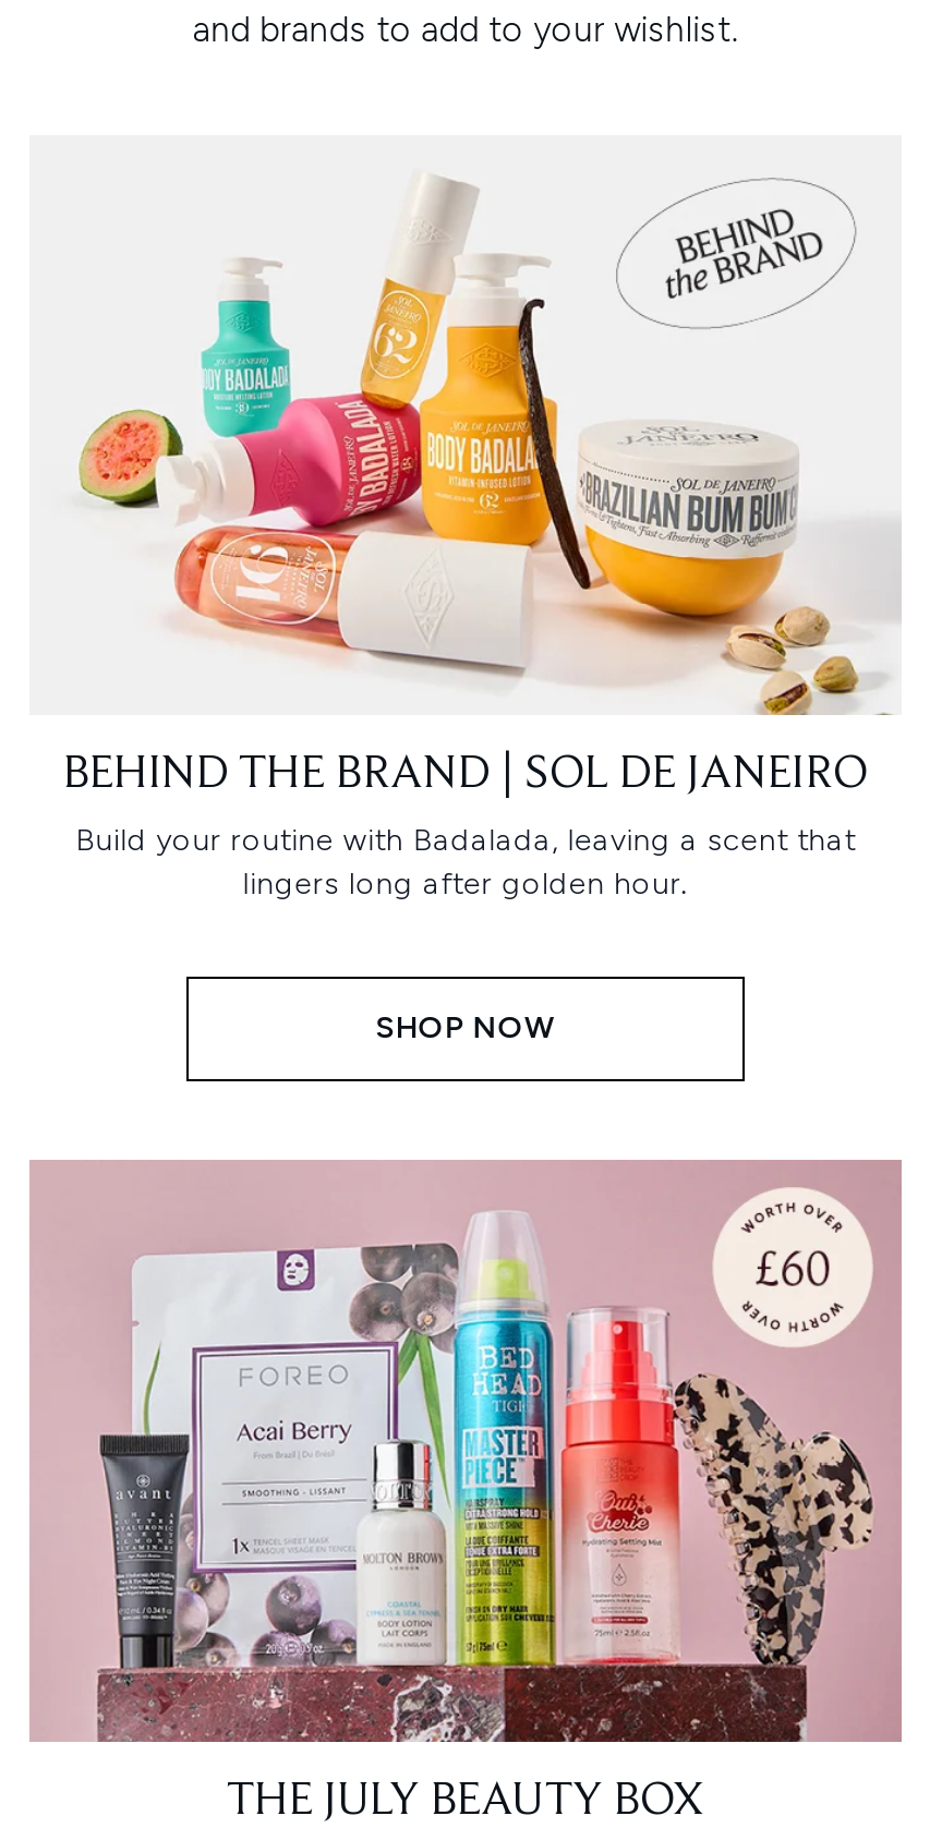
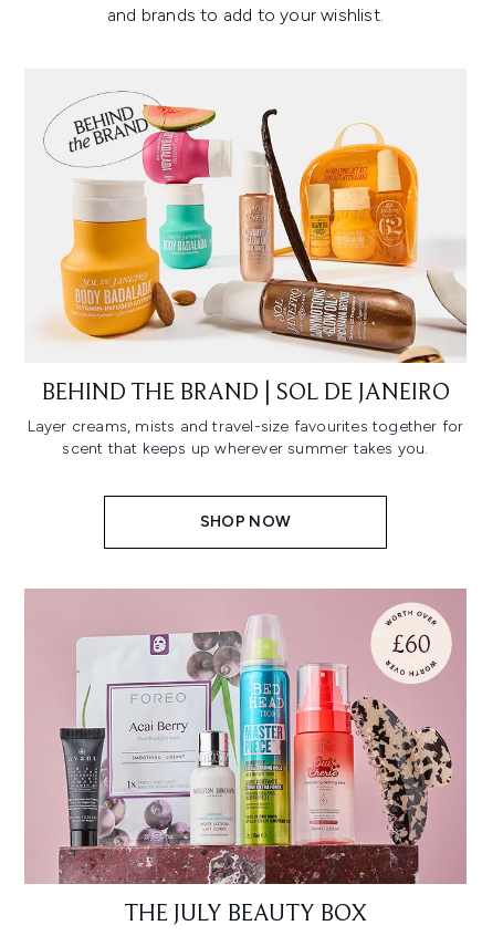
- [image]
+ [image]

- Build your routine with Badalada, leaving a scent that
- lingers long after golden hour.
+ Layer creams, mists and travel-size favourites together for
+ scent that keeps up wherever summer takes you.
